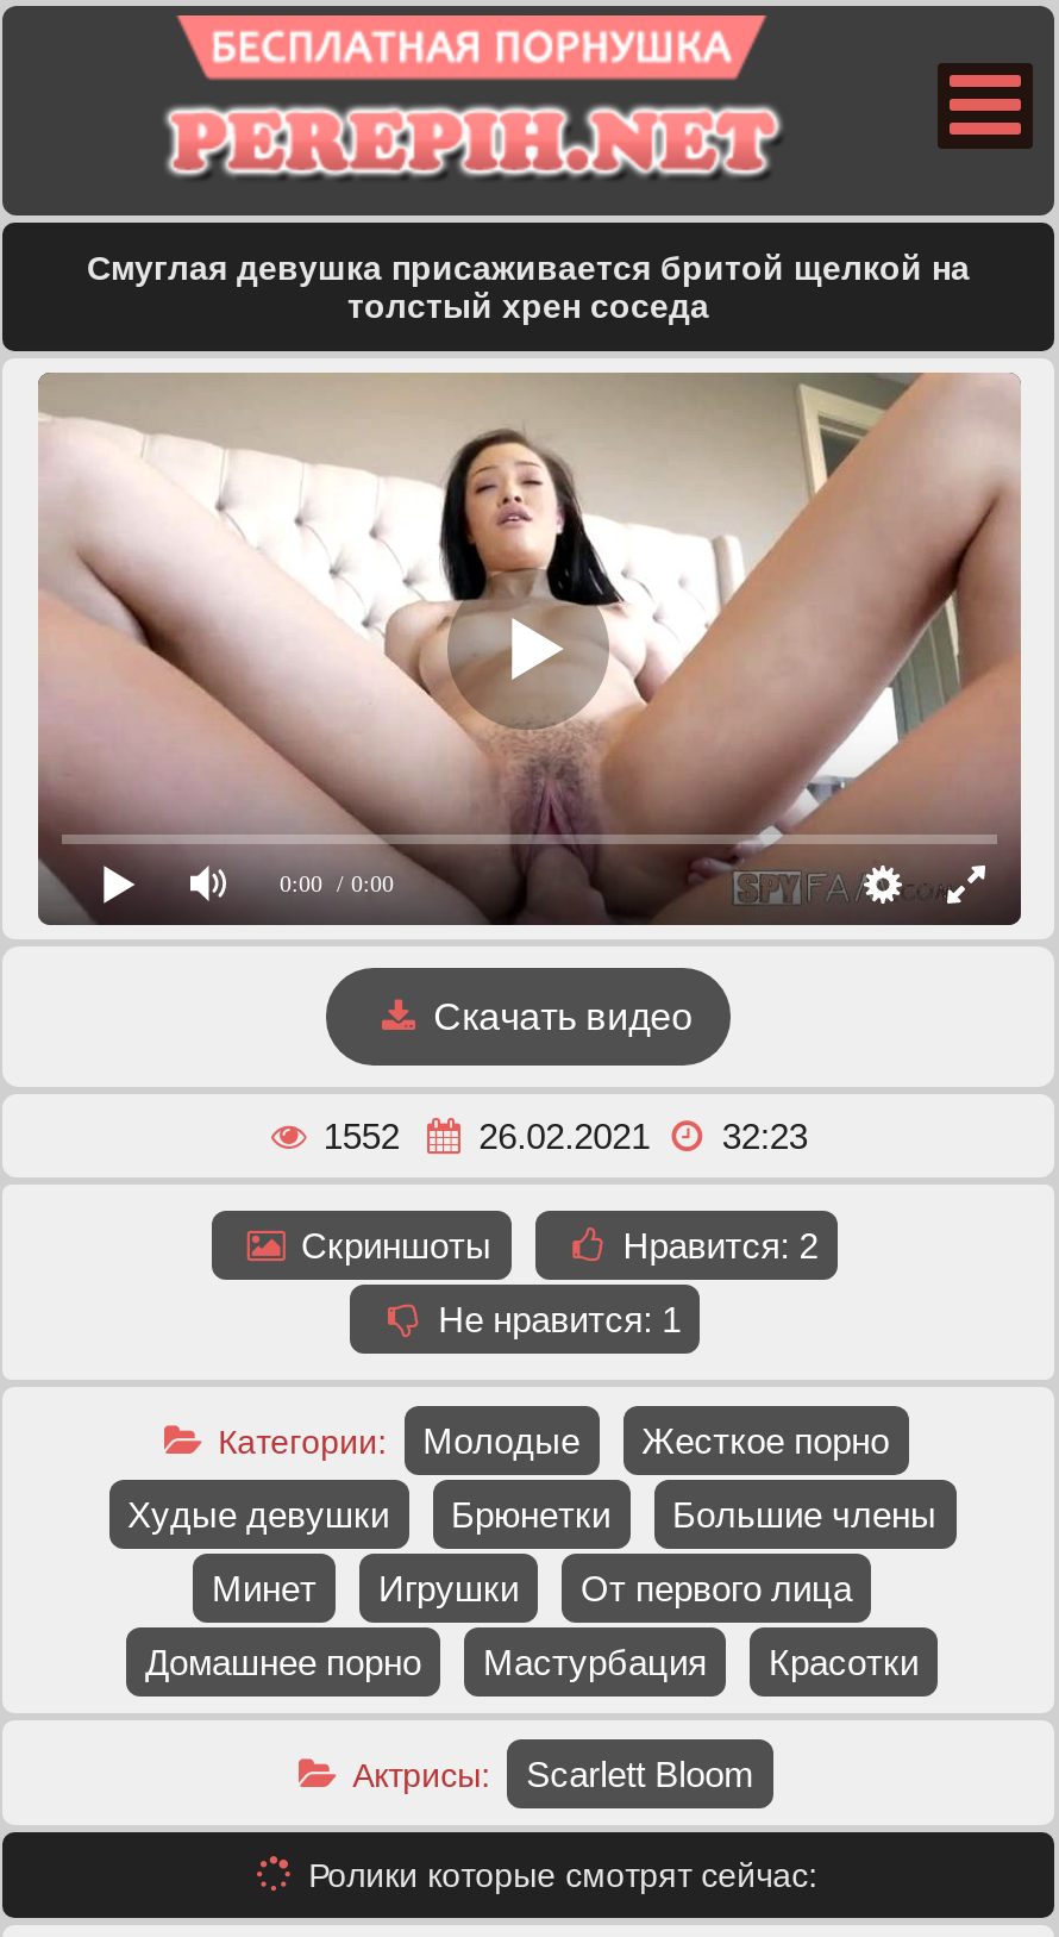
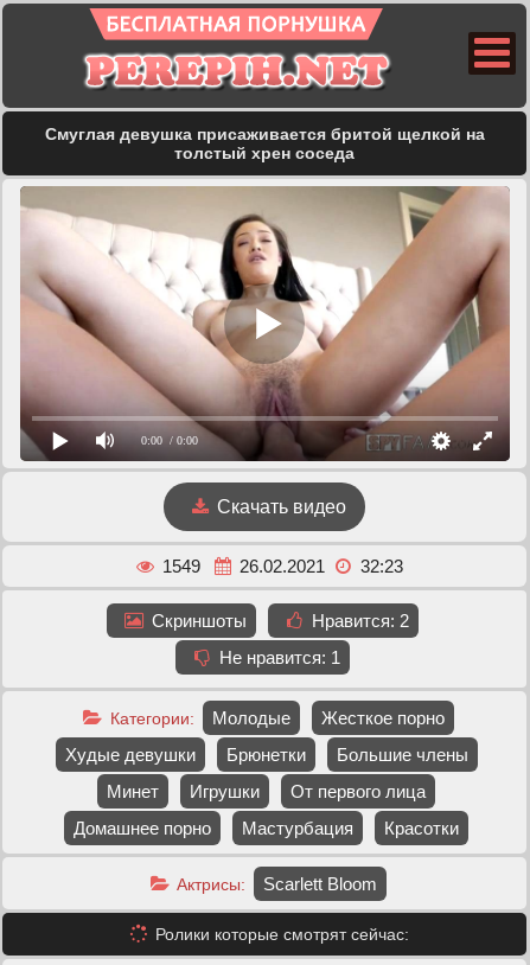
- 1552 26.02.2021 32:23
+ 1549 26.02.2021 32:23
